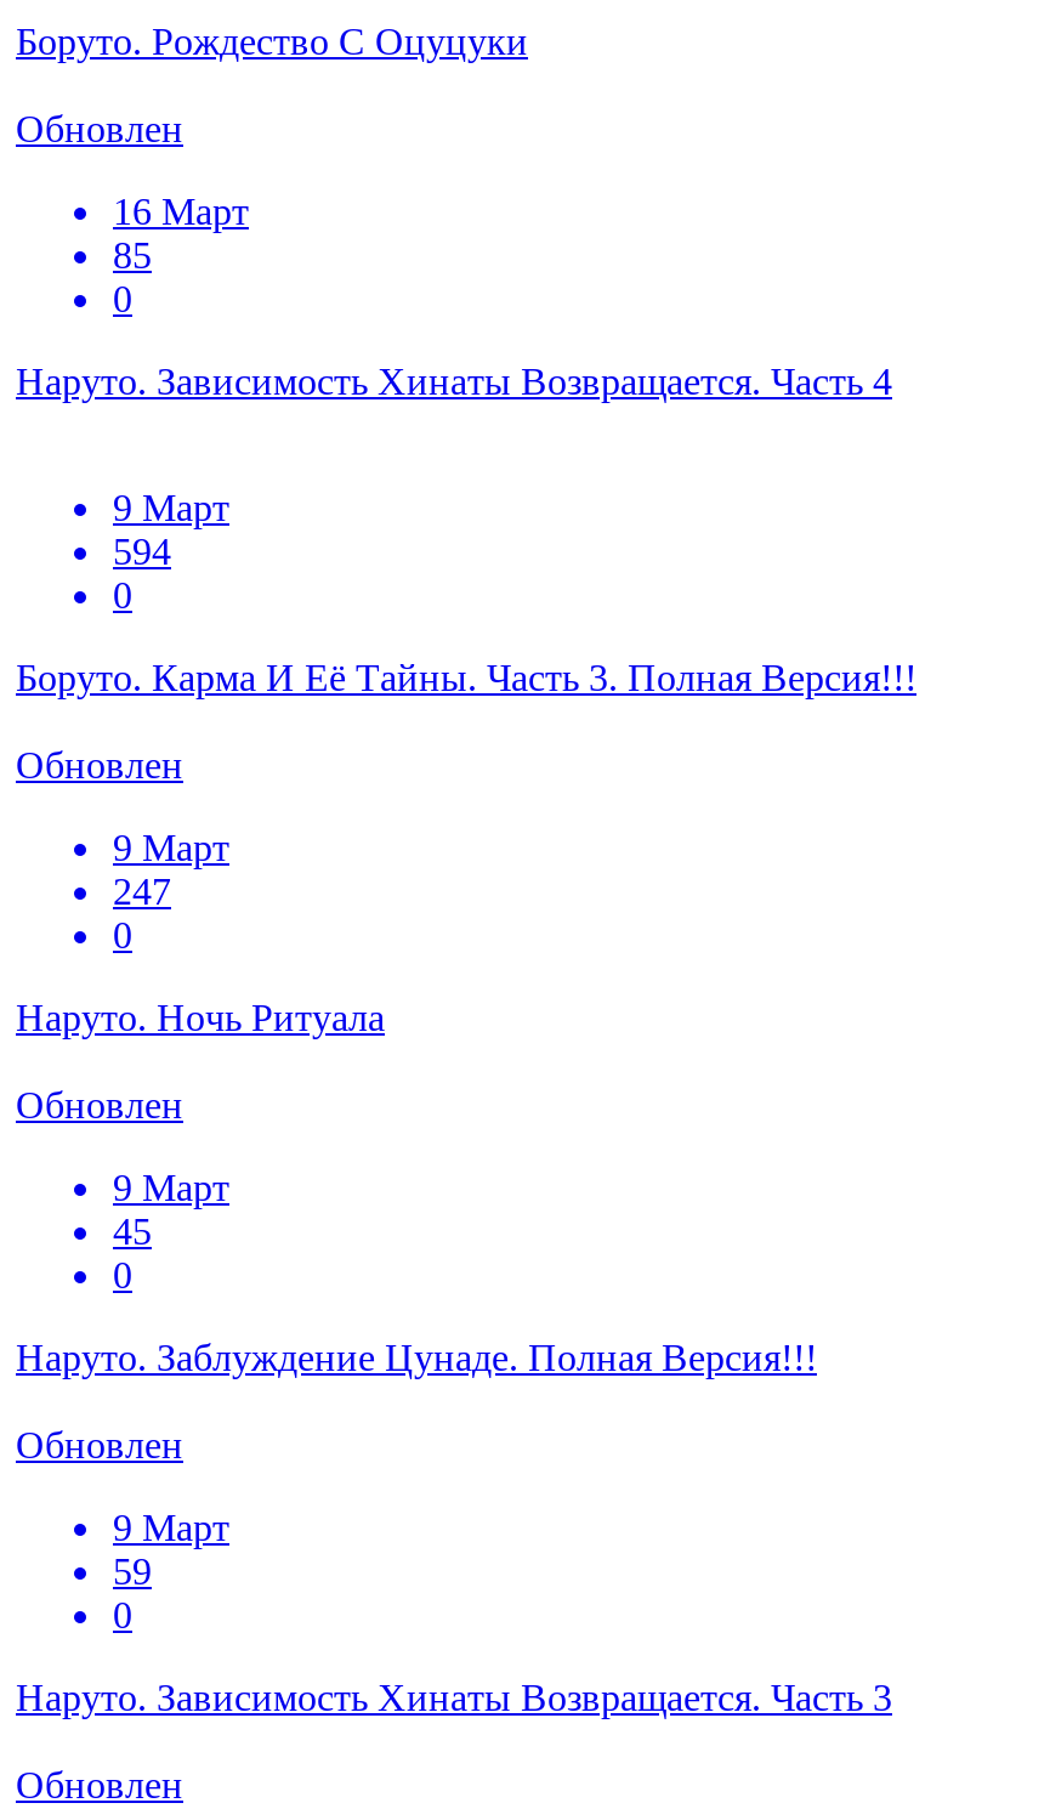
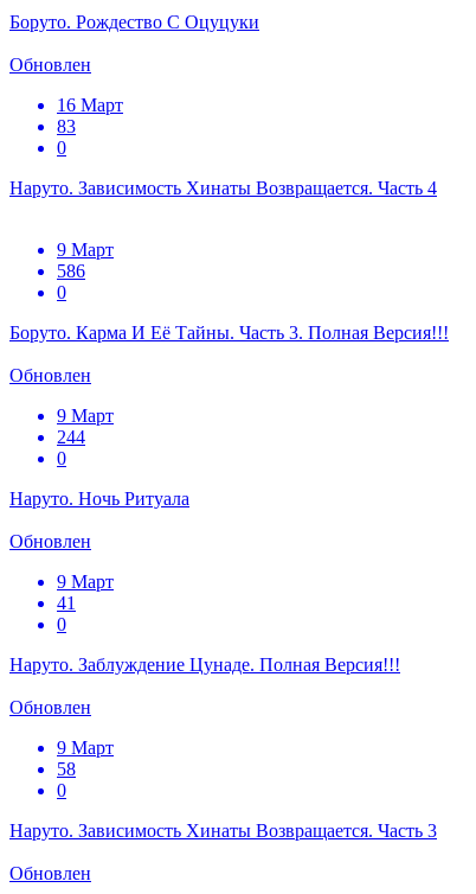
- 85
+ 83

- 594
+ 586

- 247
+ 244

- 45
+ 41

- 59
+ 58
